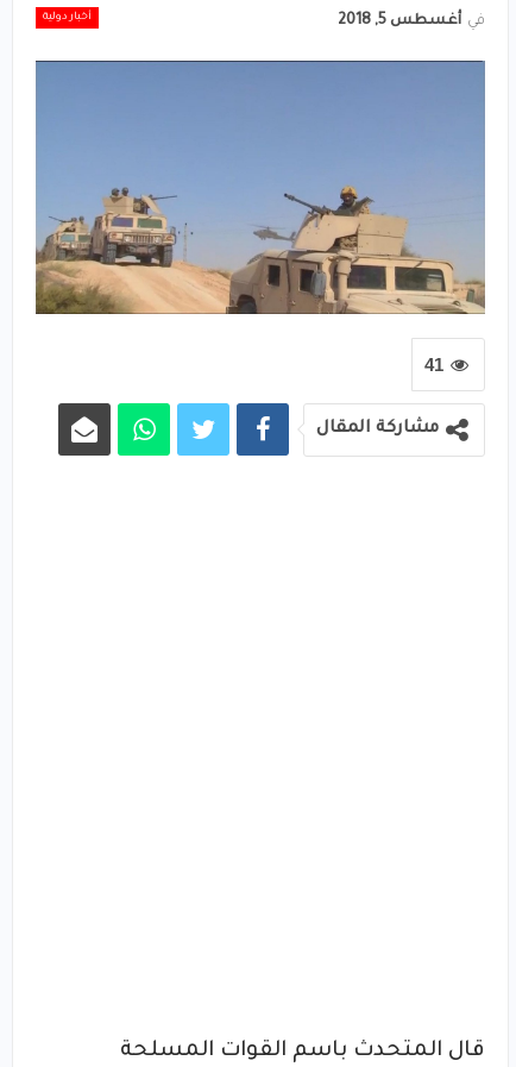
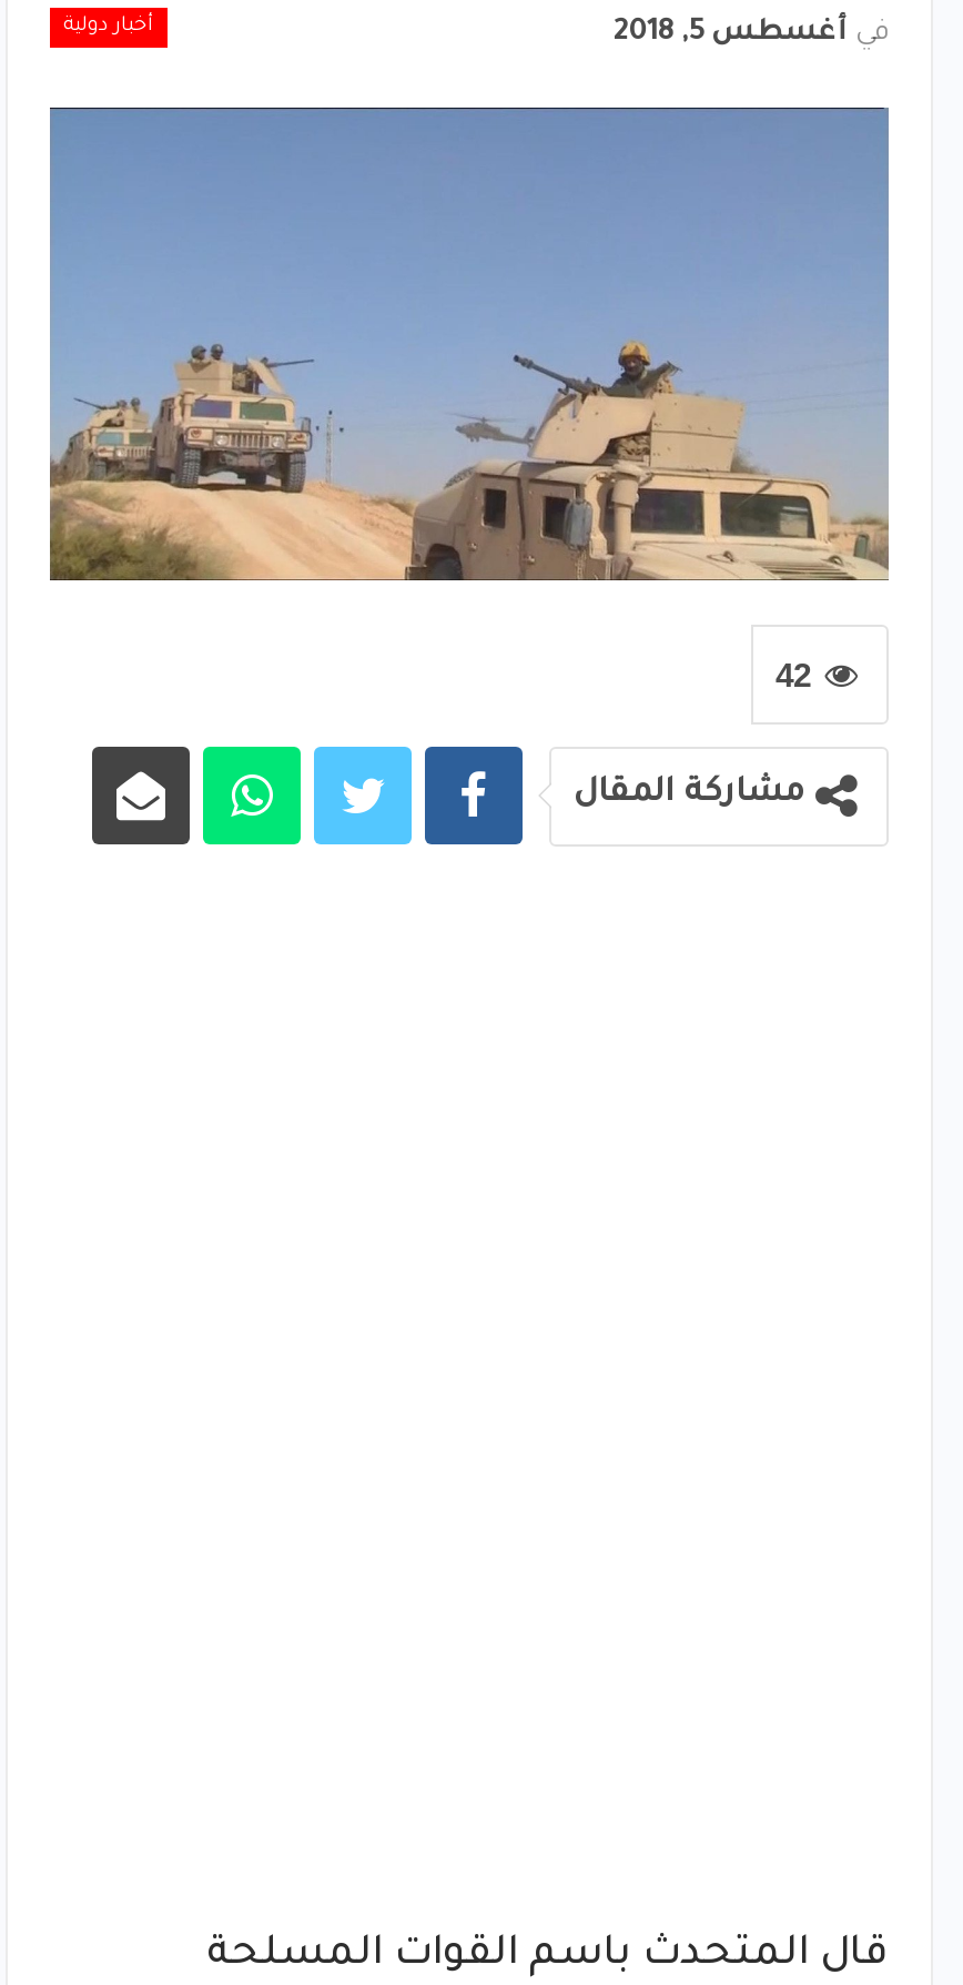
- 41
+ 42
